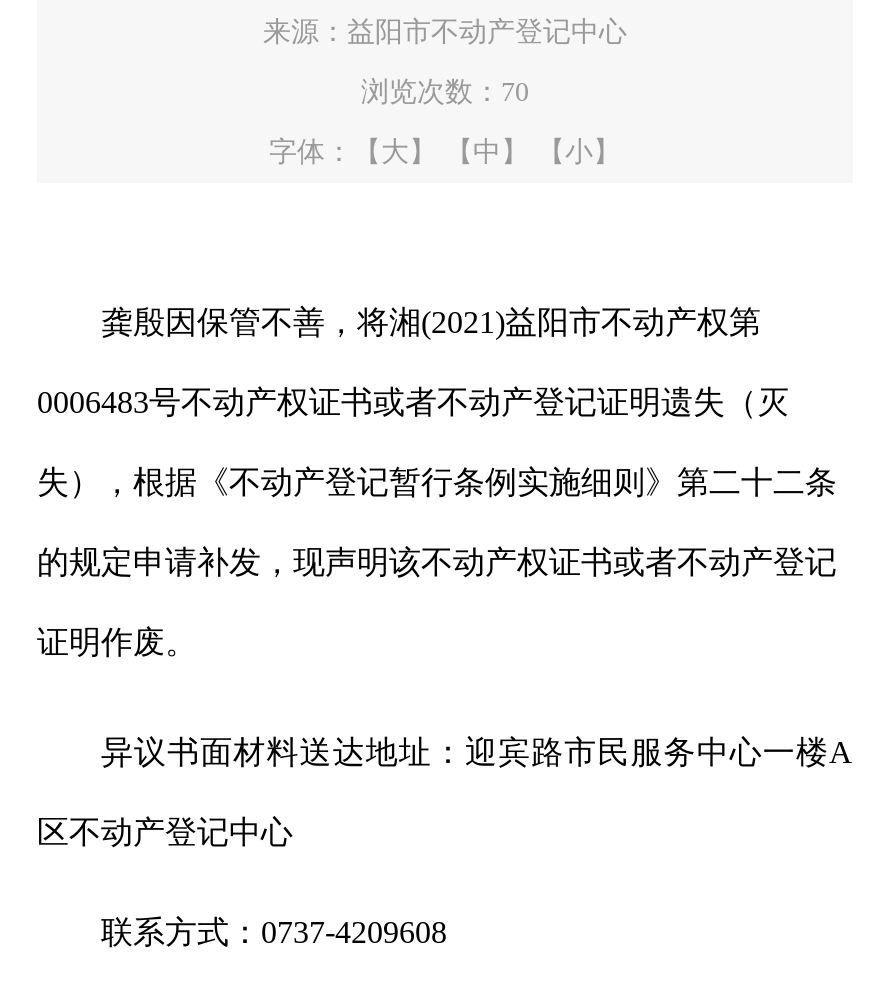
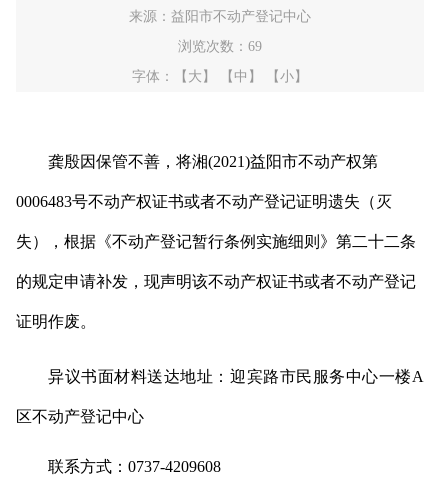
- 浏览次数：70
+ 浏览次数：69
